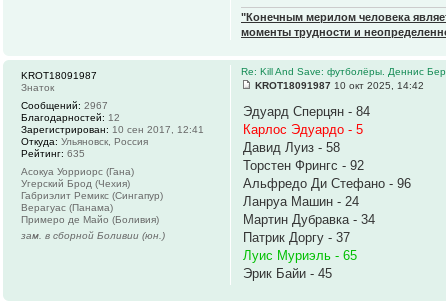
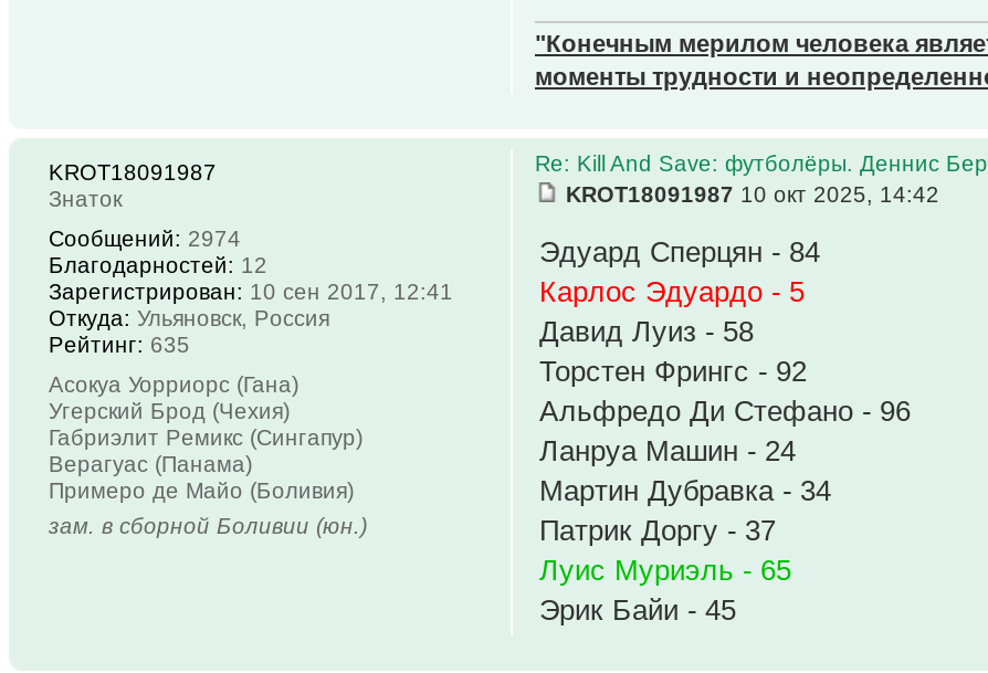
- Сообщений: 2967
+ Сообщений: 2974
